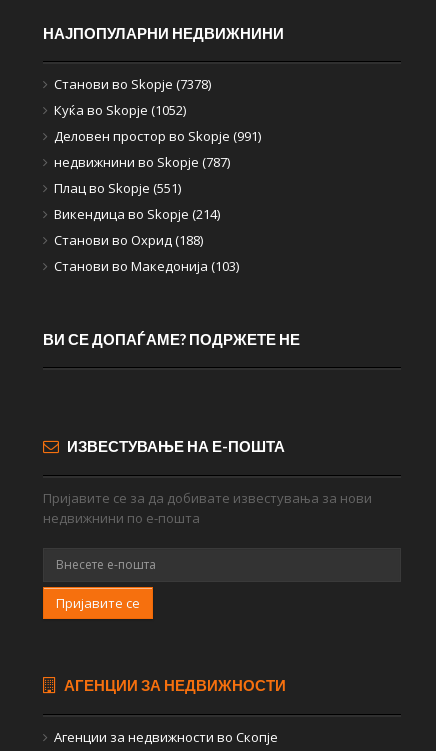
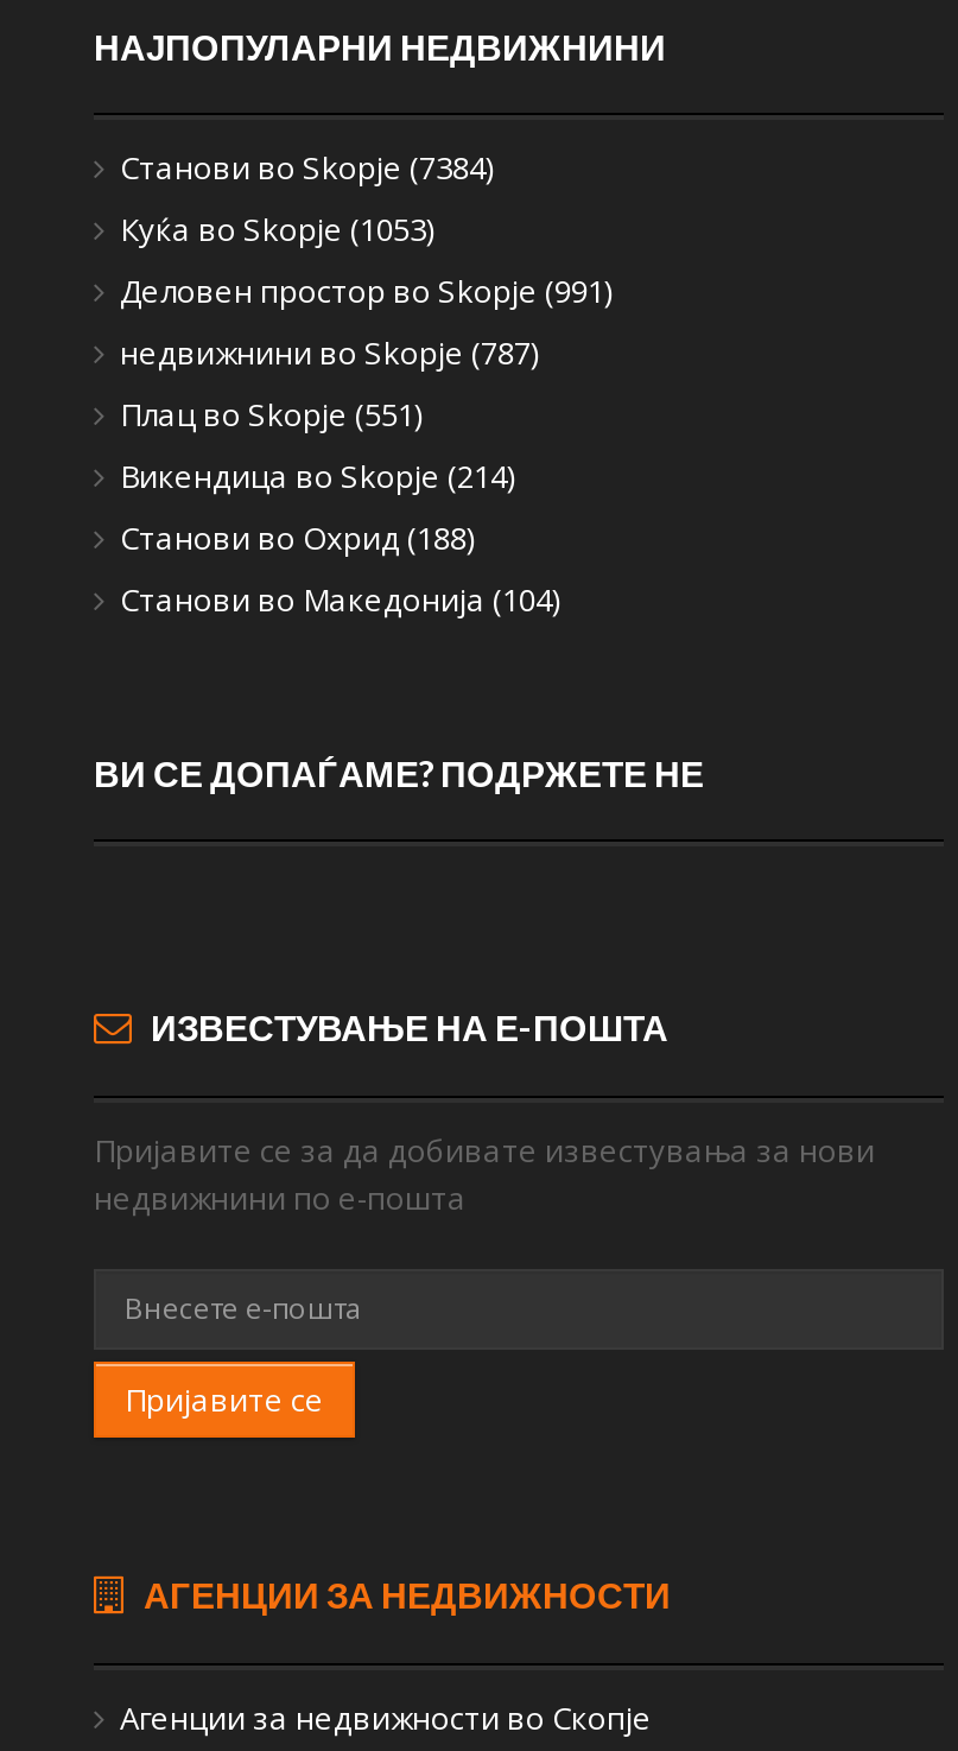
- Станови во Skopje (7378)
+ Станови во Skopje (7384)

- Куќа во Skopje (1052)
+ Куќа во Skopje (1053)

- Станови во Македонија (103)
+ Станови во Македонија (104)
